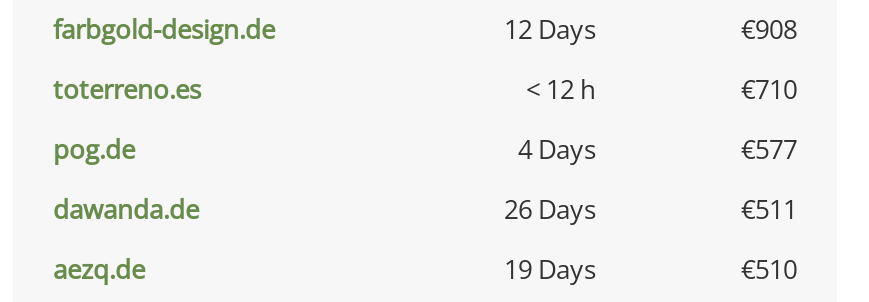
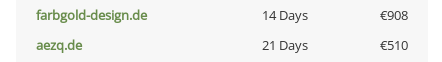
- 12 Days
+ 14 Days

- toterreno.es
- < 12 h
- €710
- pog.de
- 4 Days
- €577
- dawanda.de
- 26 Days
- €511

- 19 Days
+ 21 Days
